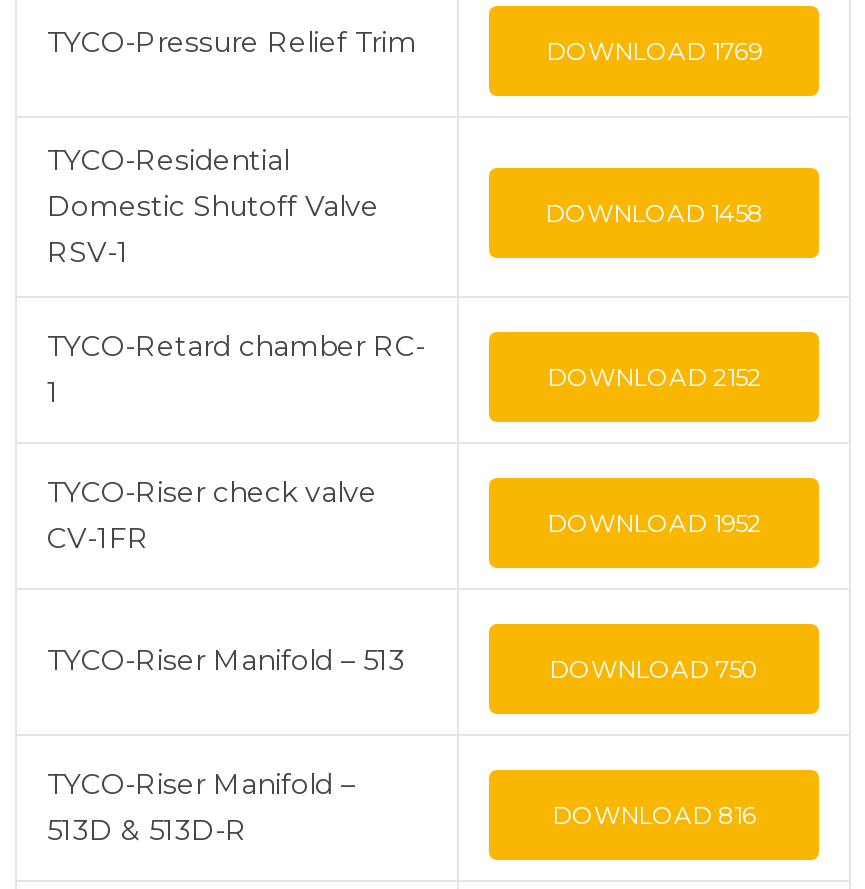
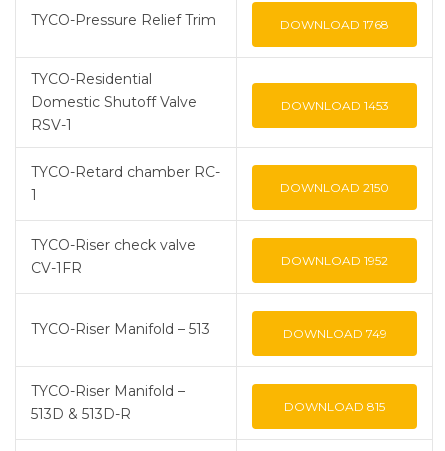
- DOWNLOAD 1769
+ DOWNLOAD 1768

- DOWNLOAD 1458
+ DOWNLOAD 1453

- DOWNLOAD 2152
+ DOWNLOAD 2150

- DOWNLOAD 750
+ DOWNLOAD 749

- DOWNLOAD 816
+ DOWNLOAD 815
